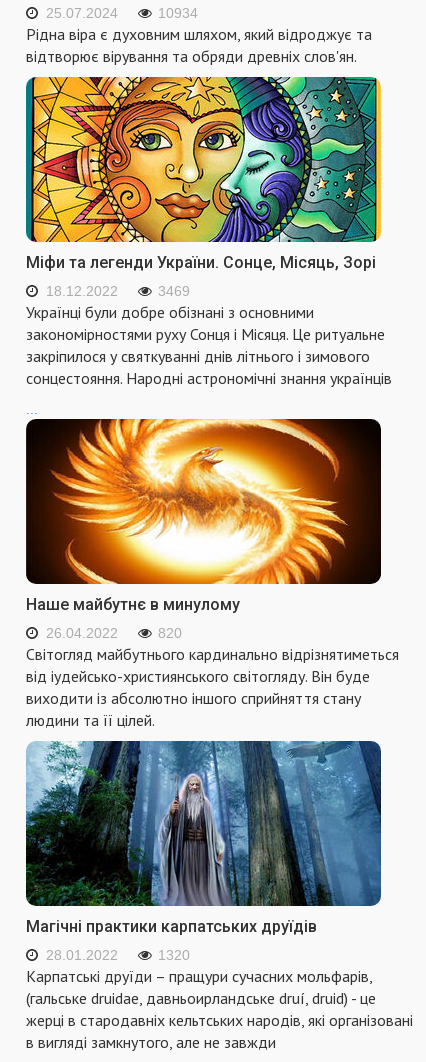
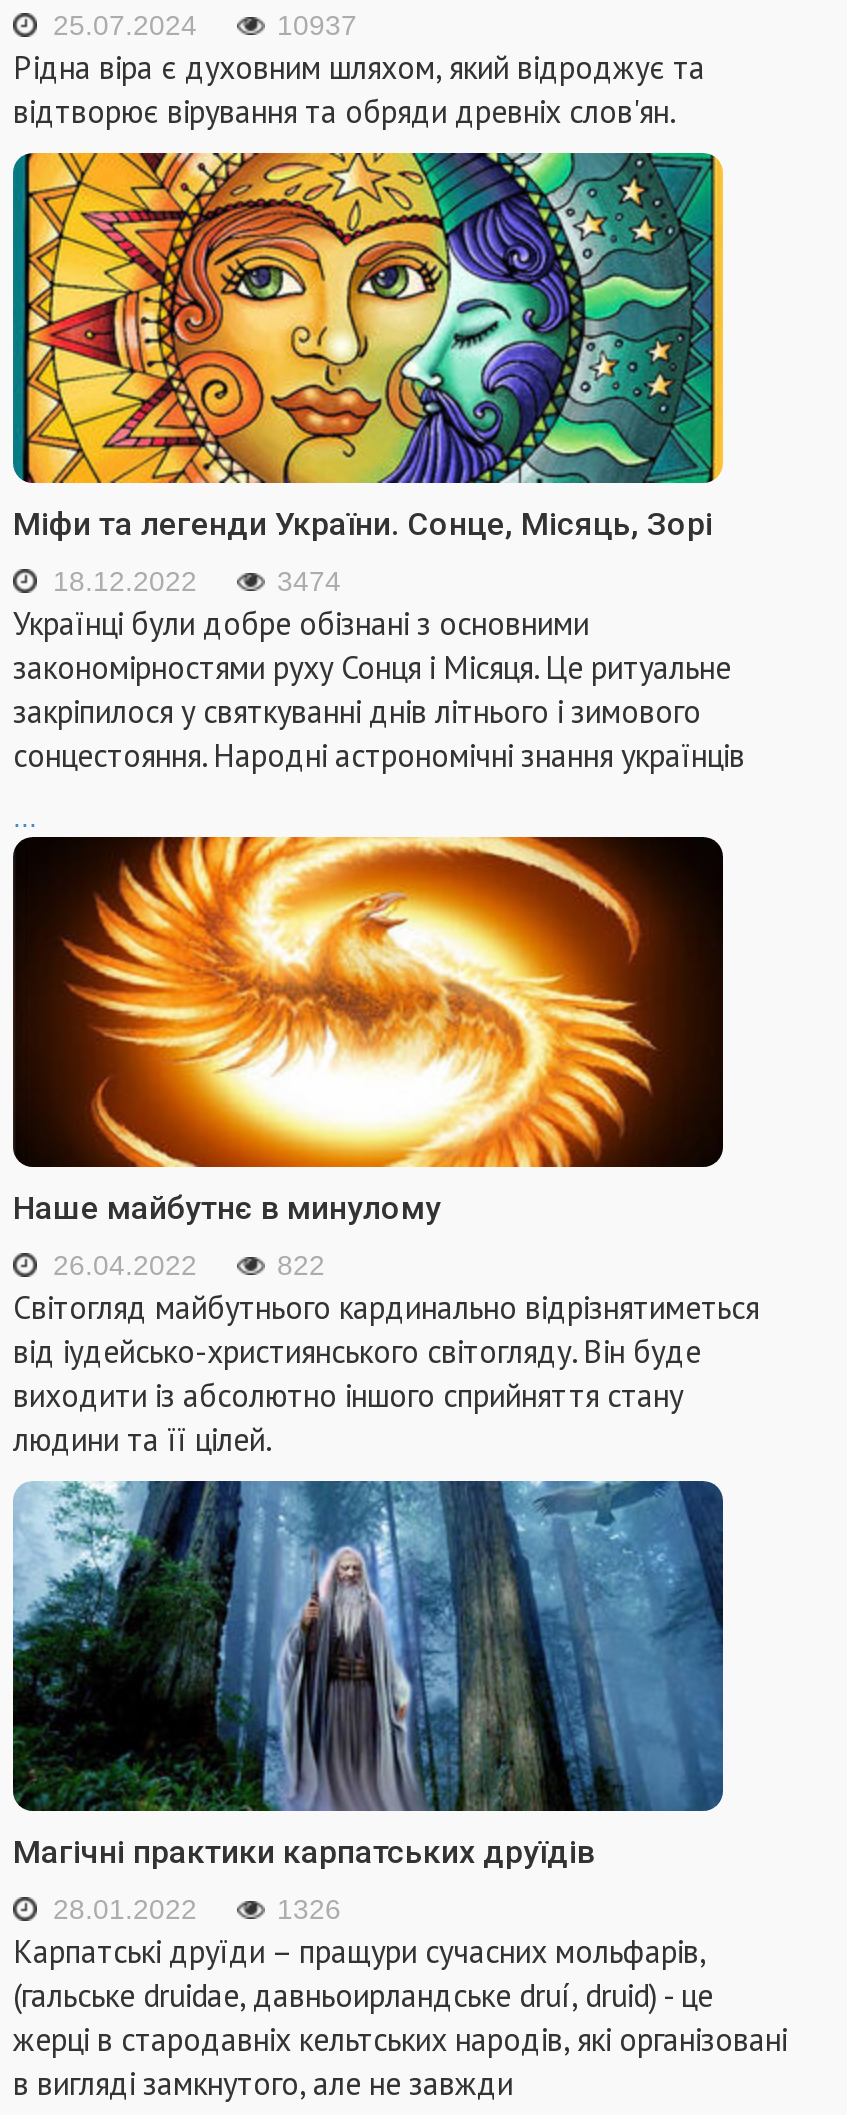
- 10934
+ 10937

- 3469
+ 3474

- 820
+ 822

- 1320
+ 1326
